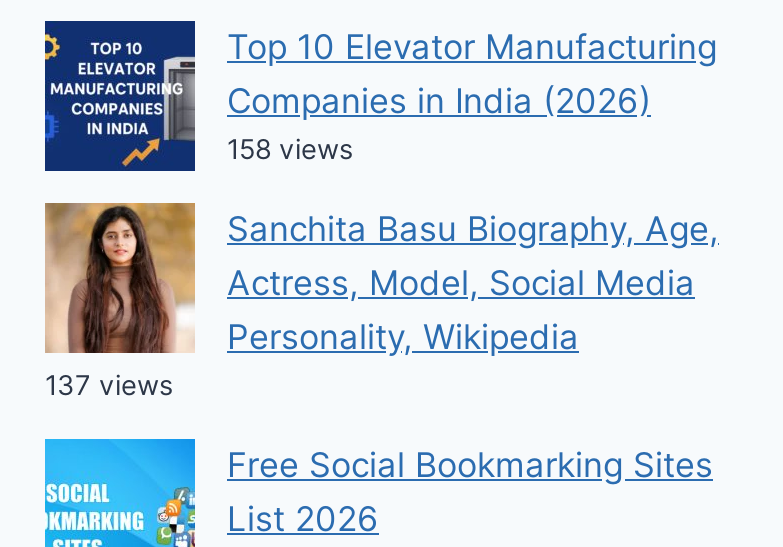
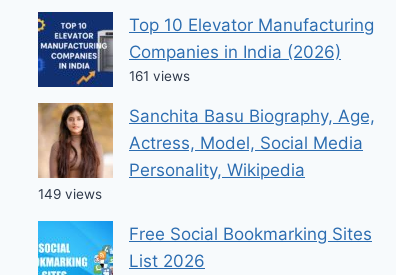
- 158 views
+ 161 views

- 137 views
+ 149 views
